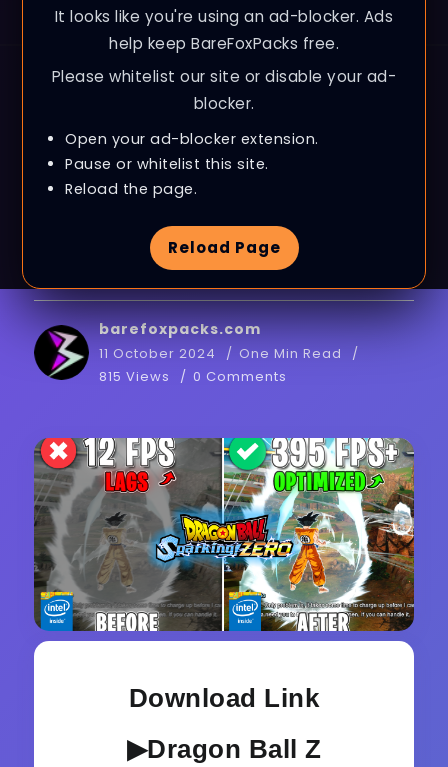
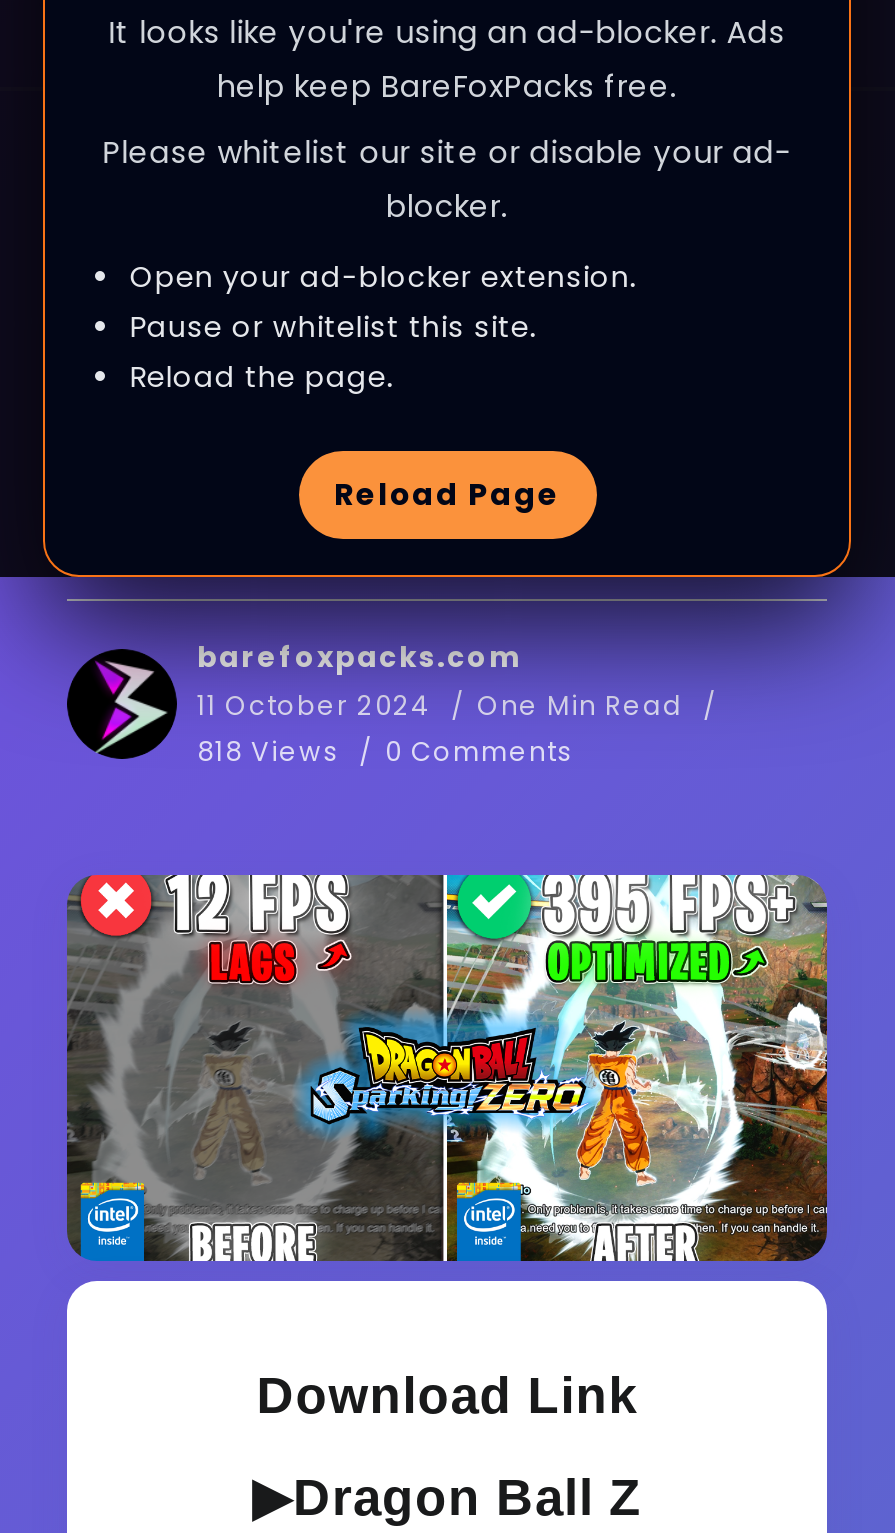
- 815 Views 0 Comments
+ 818 Views 0 Comments
